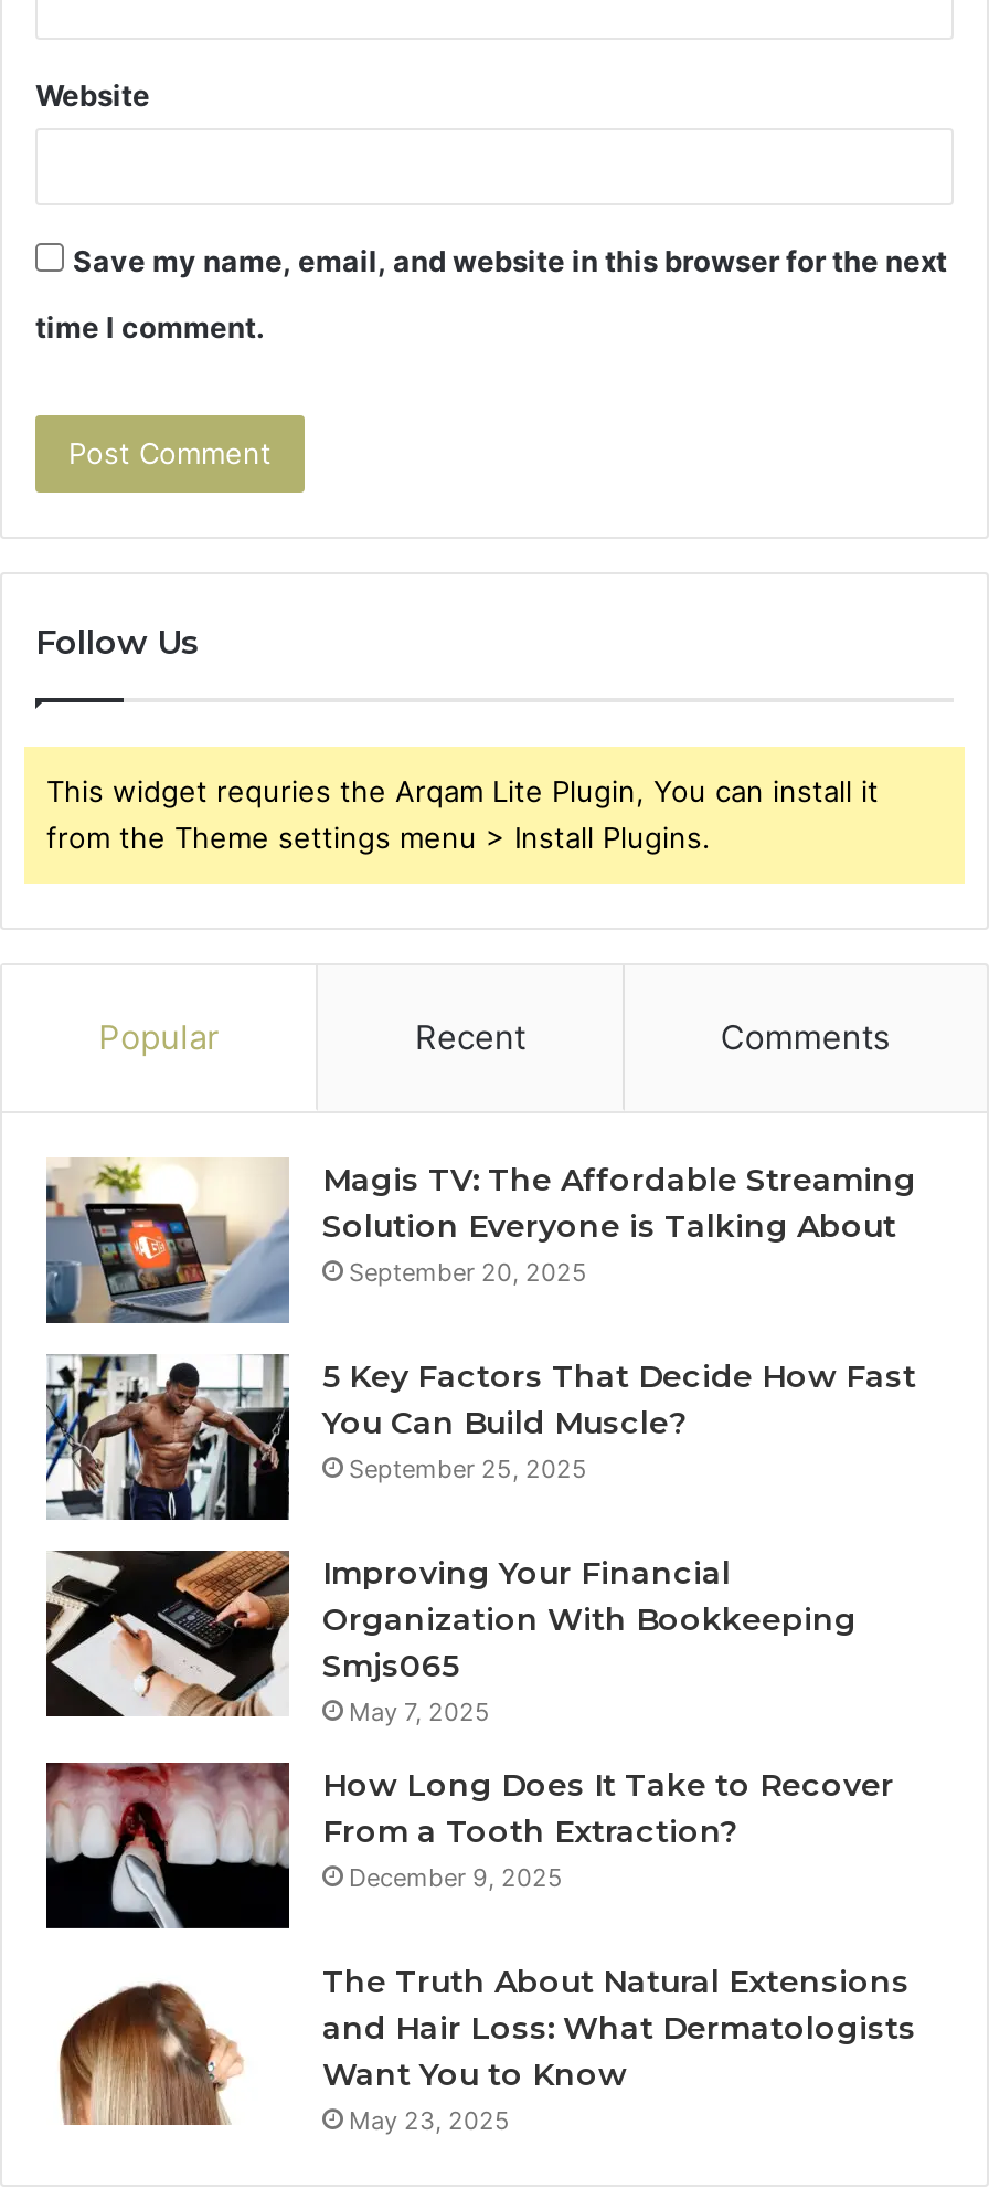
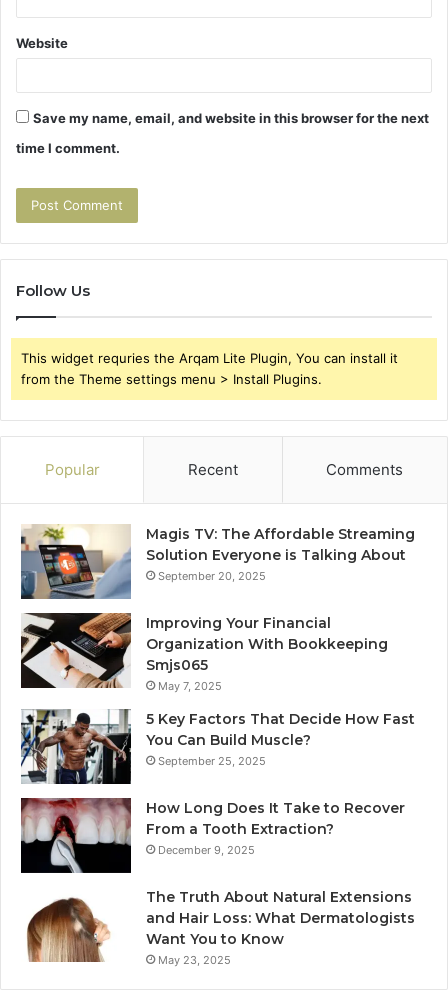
moved down: [image] | 5 Key Factors That Decide How Fast | You Can Build Muscle? | September 25, 2025

moved up: [image] | Improving Your Financial | Organization With Bookkeeping | Smjs065 | May 7, 2025
